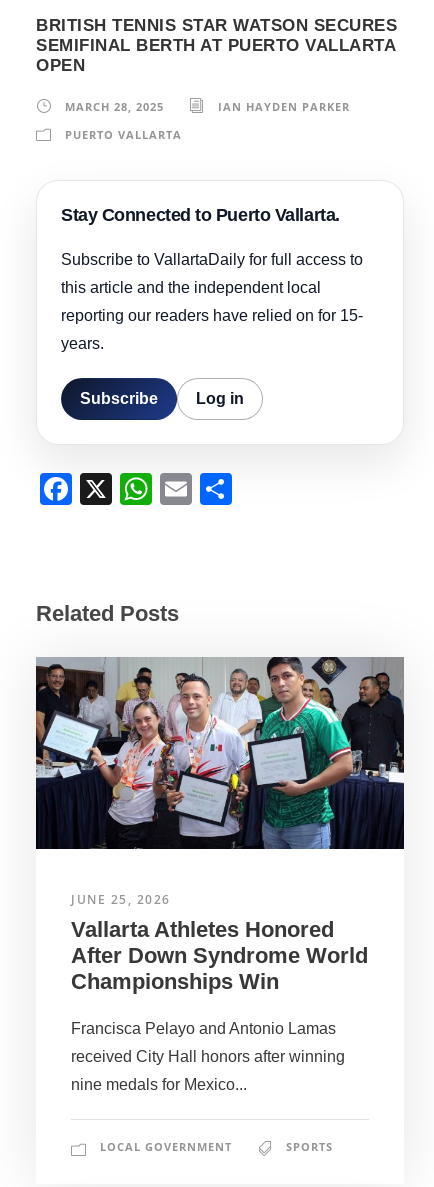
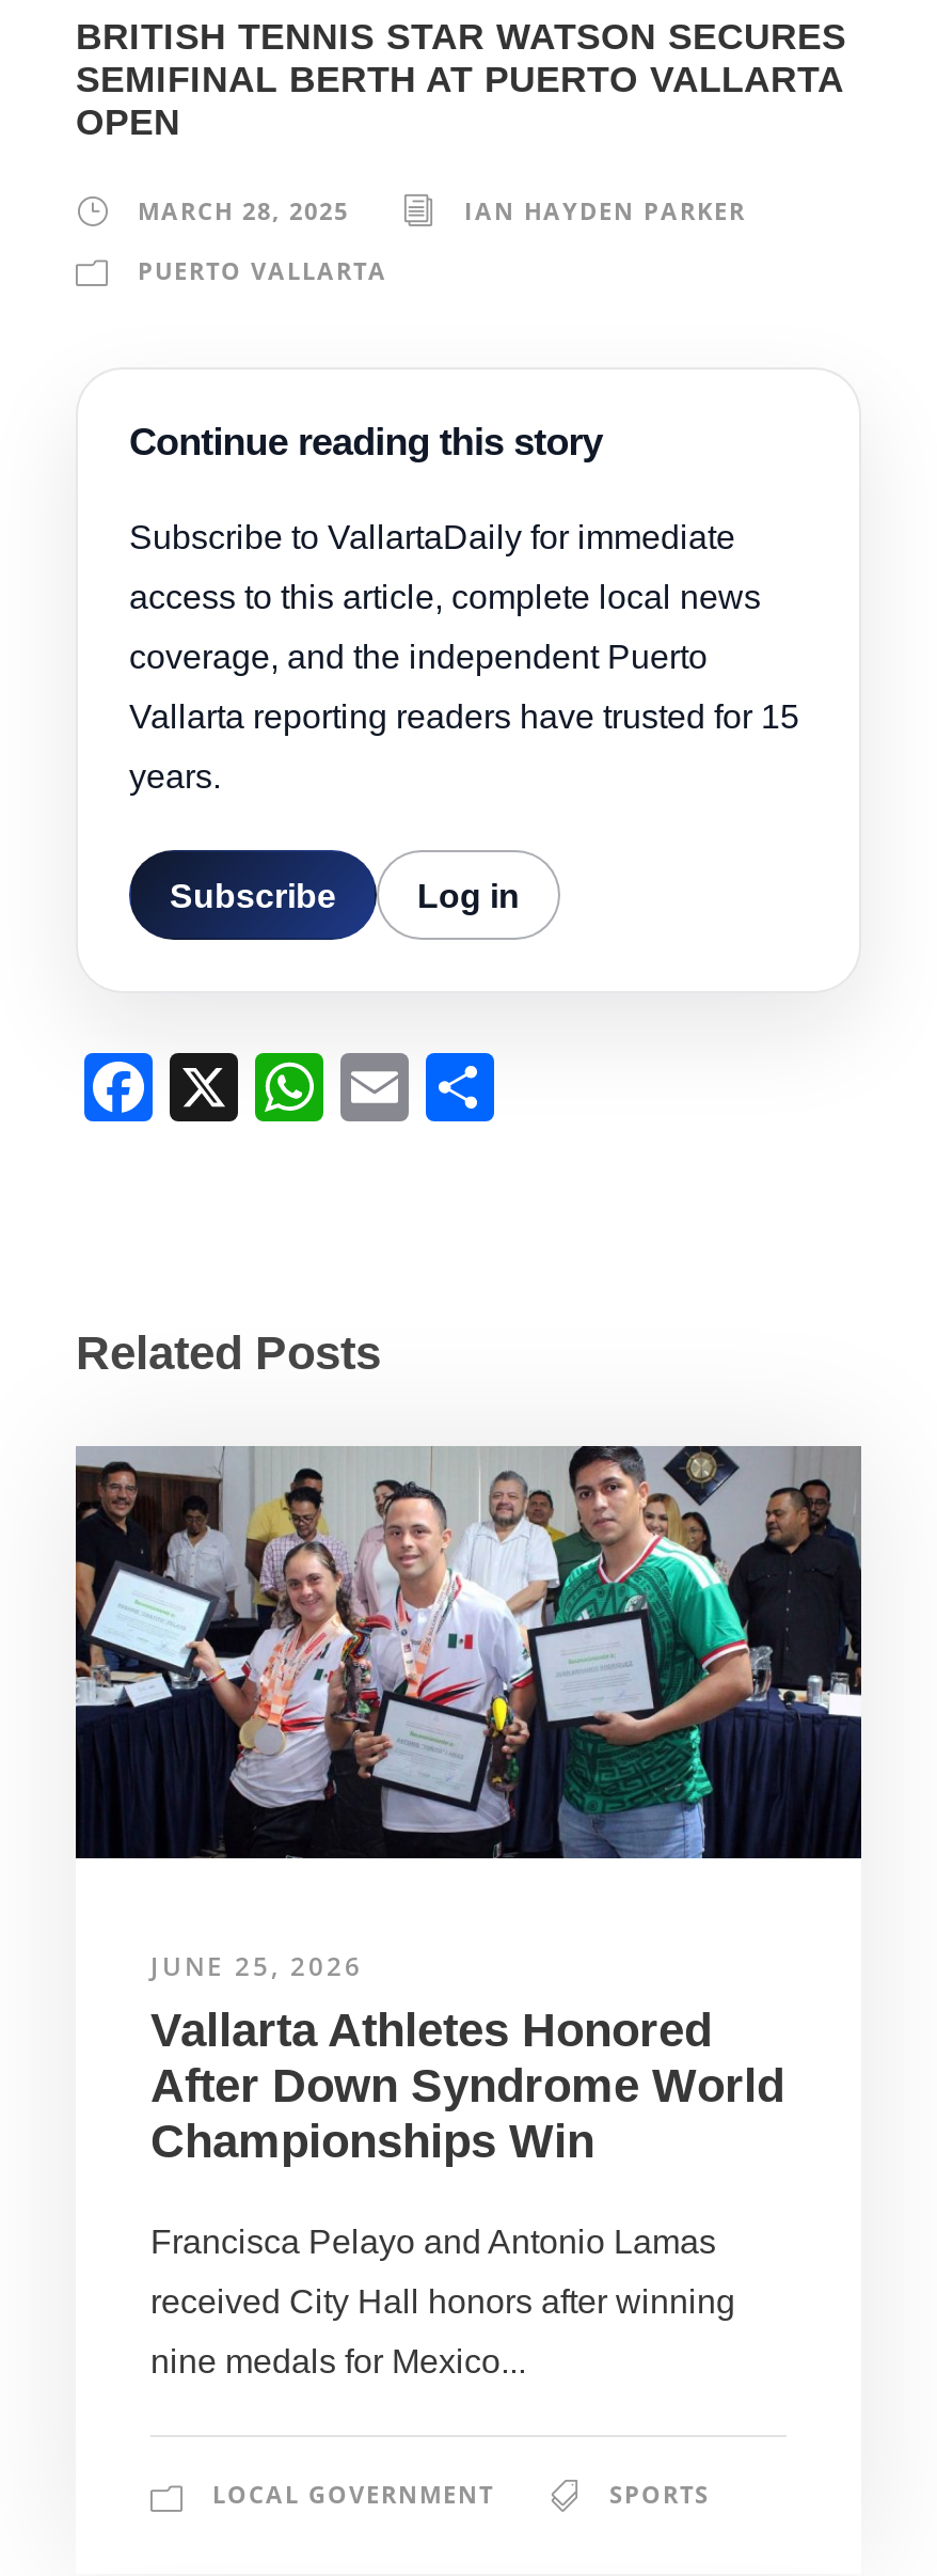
- Stay Connected to Puerto Vallarta.
- Subscribe to VallartaDaily for full access to
- this article and the independent local
- reporting our readers have relied on for 15-
+ Continue reading this story
+ Subscribe to VallartaDaily for immediate
+ access to this article, complete local news
+ coverage, and the independent Puerto
+ Vallarta reporting readers have trusted for 15
